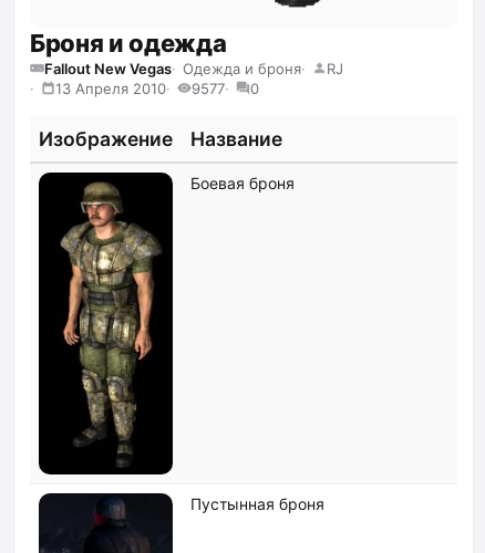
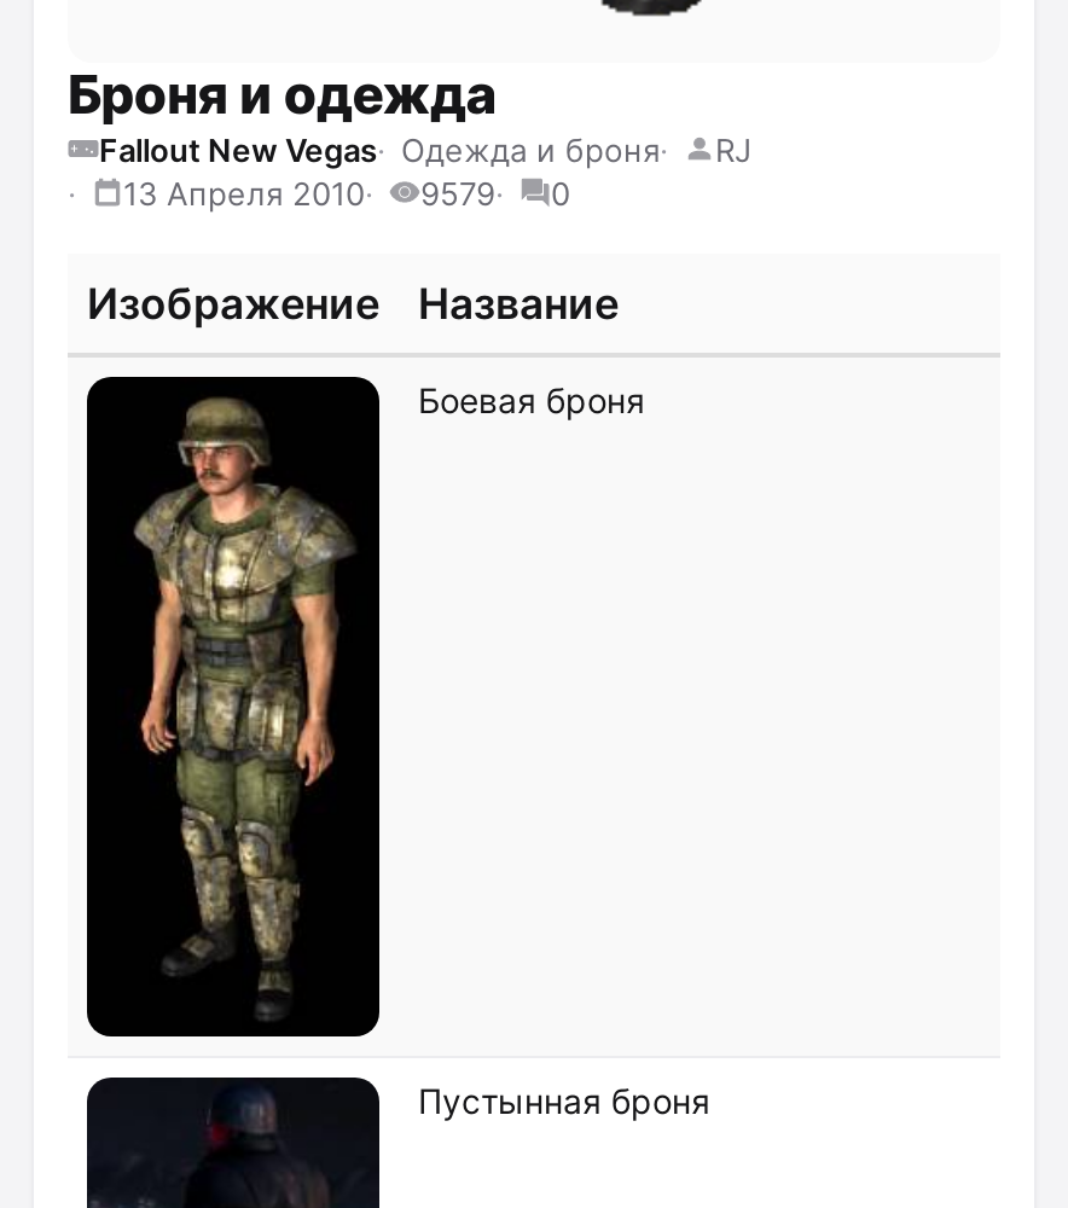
- 9577
+ 9579
